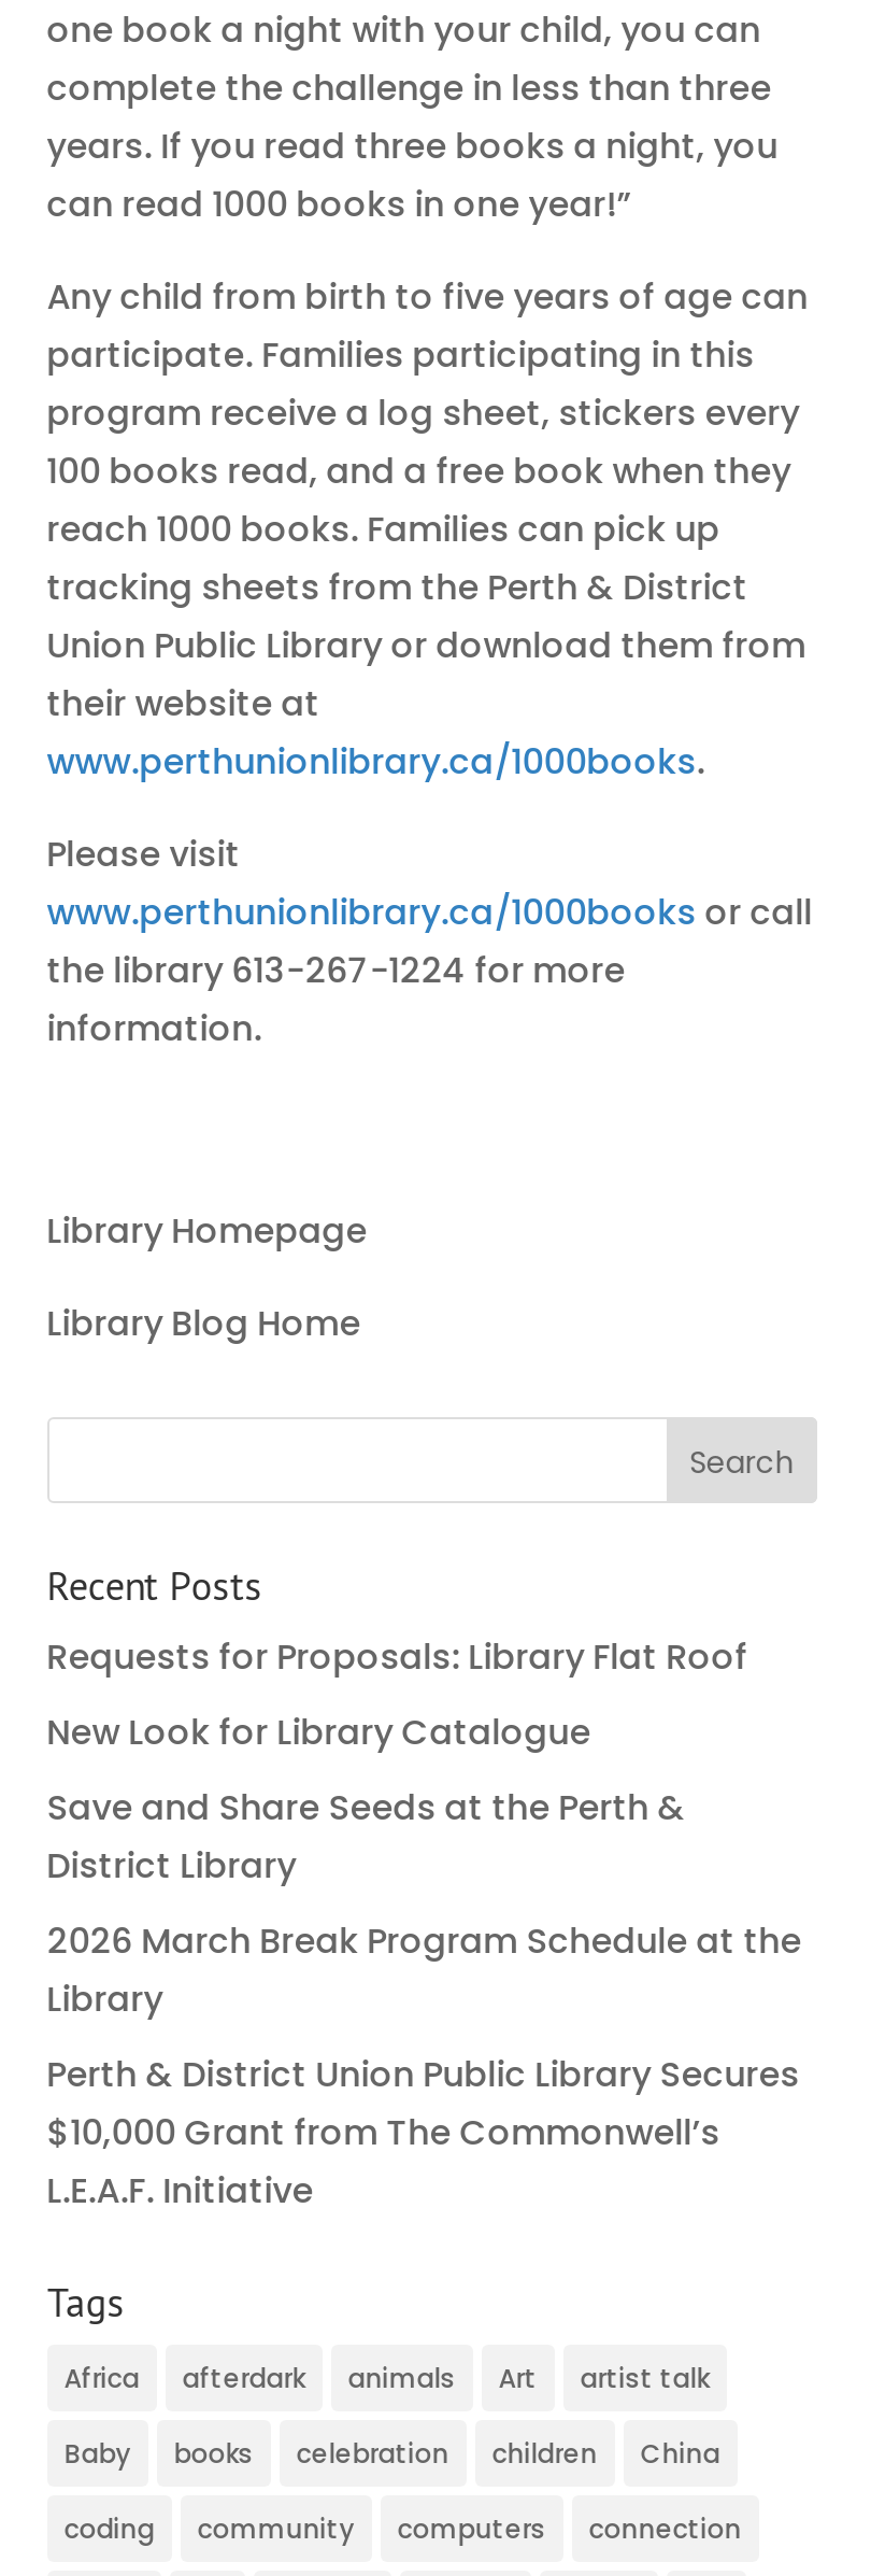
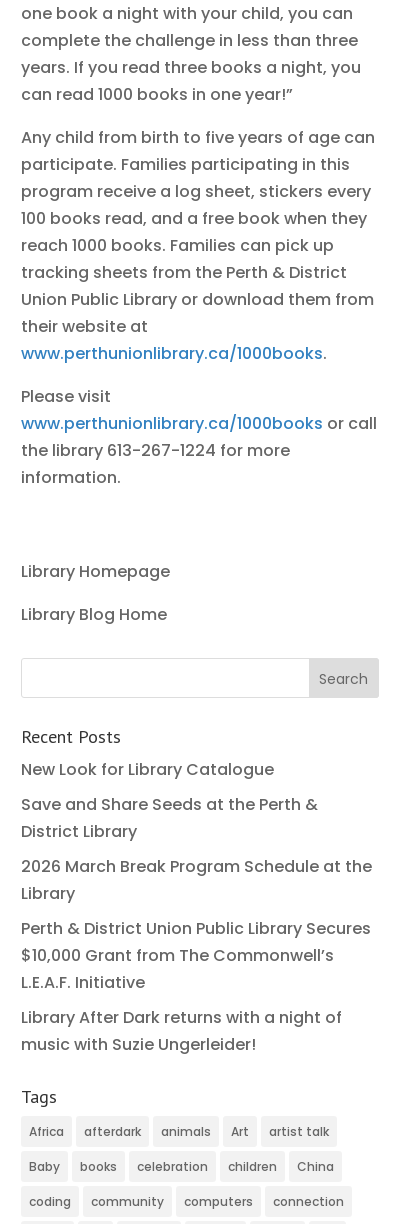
- Requests for Proposals: Library Flat Roof

moved up: New Look for Library Catalogue | Save and Share Seeds at the Perth & | District Library | 2026 March Break Program Schedule at the | Library | Perth & District Union Public Library Secures | $10,000 Grant from The Commonwell’s | L.E.A.F. Initiative

+ Library After Dark returns with a night of
+ music with Suzie Ungerleider!
